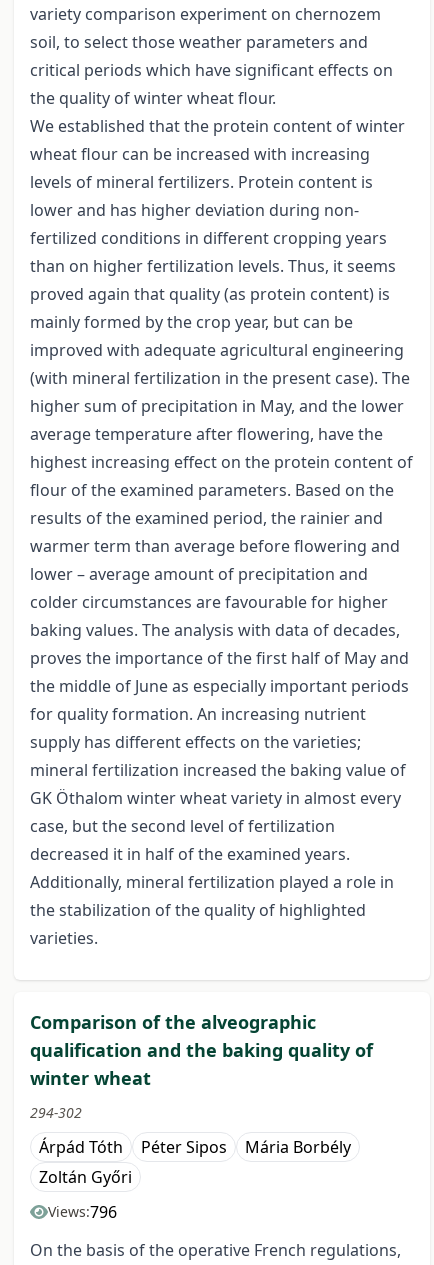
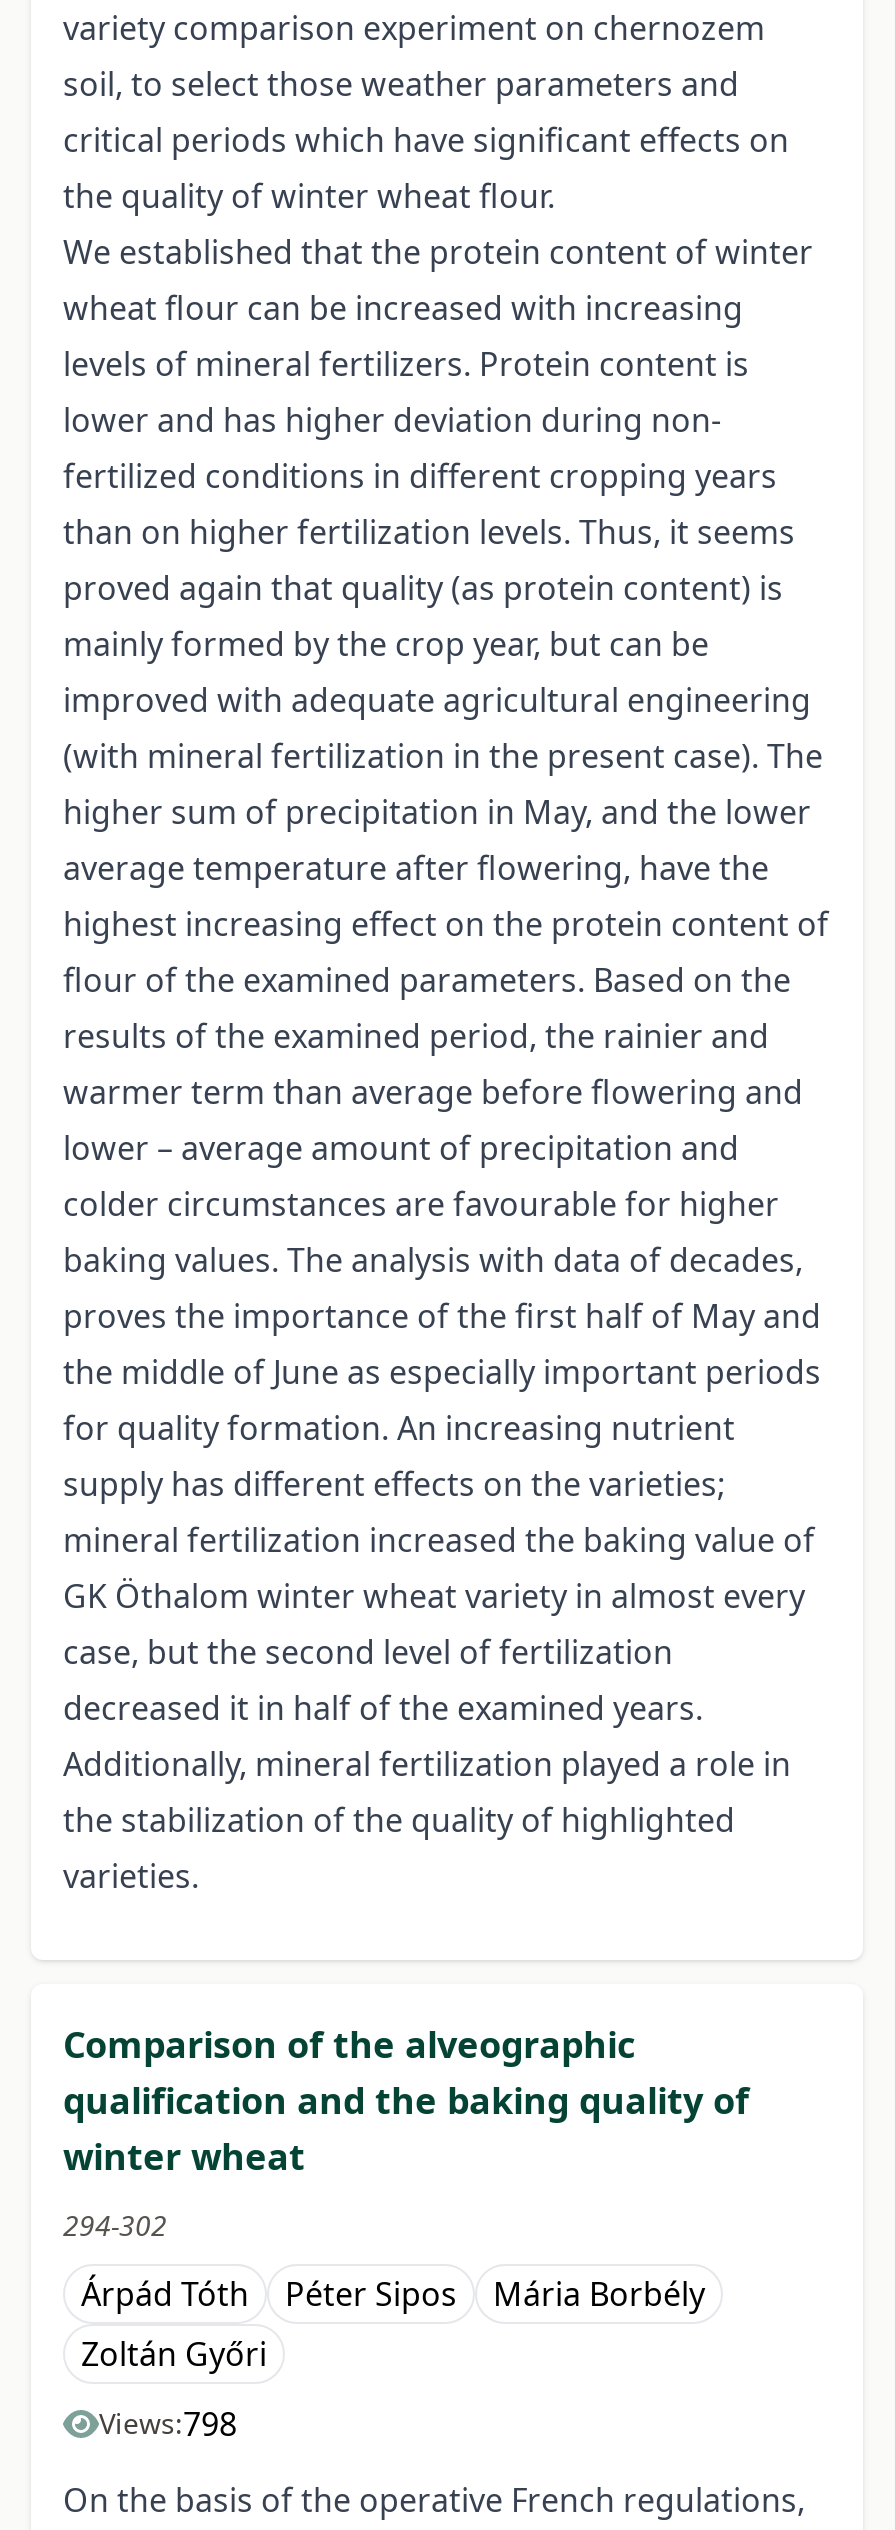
- Views:796
+ Views:798
